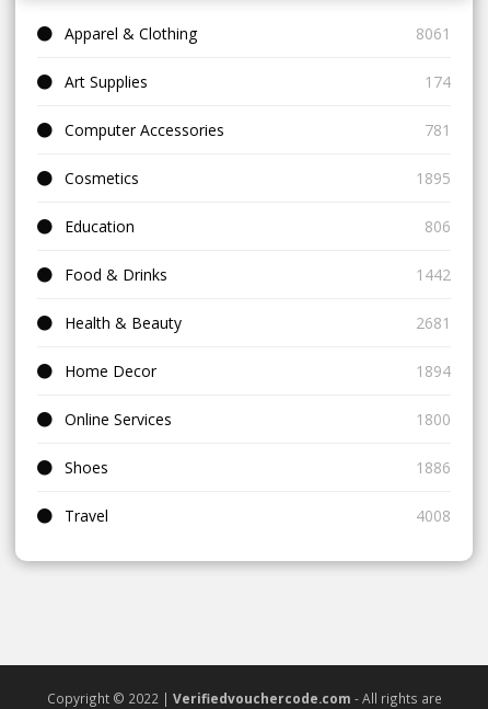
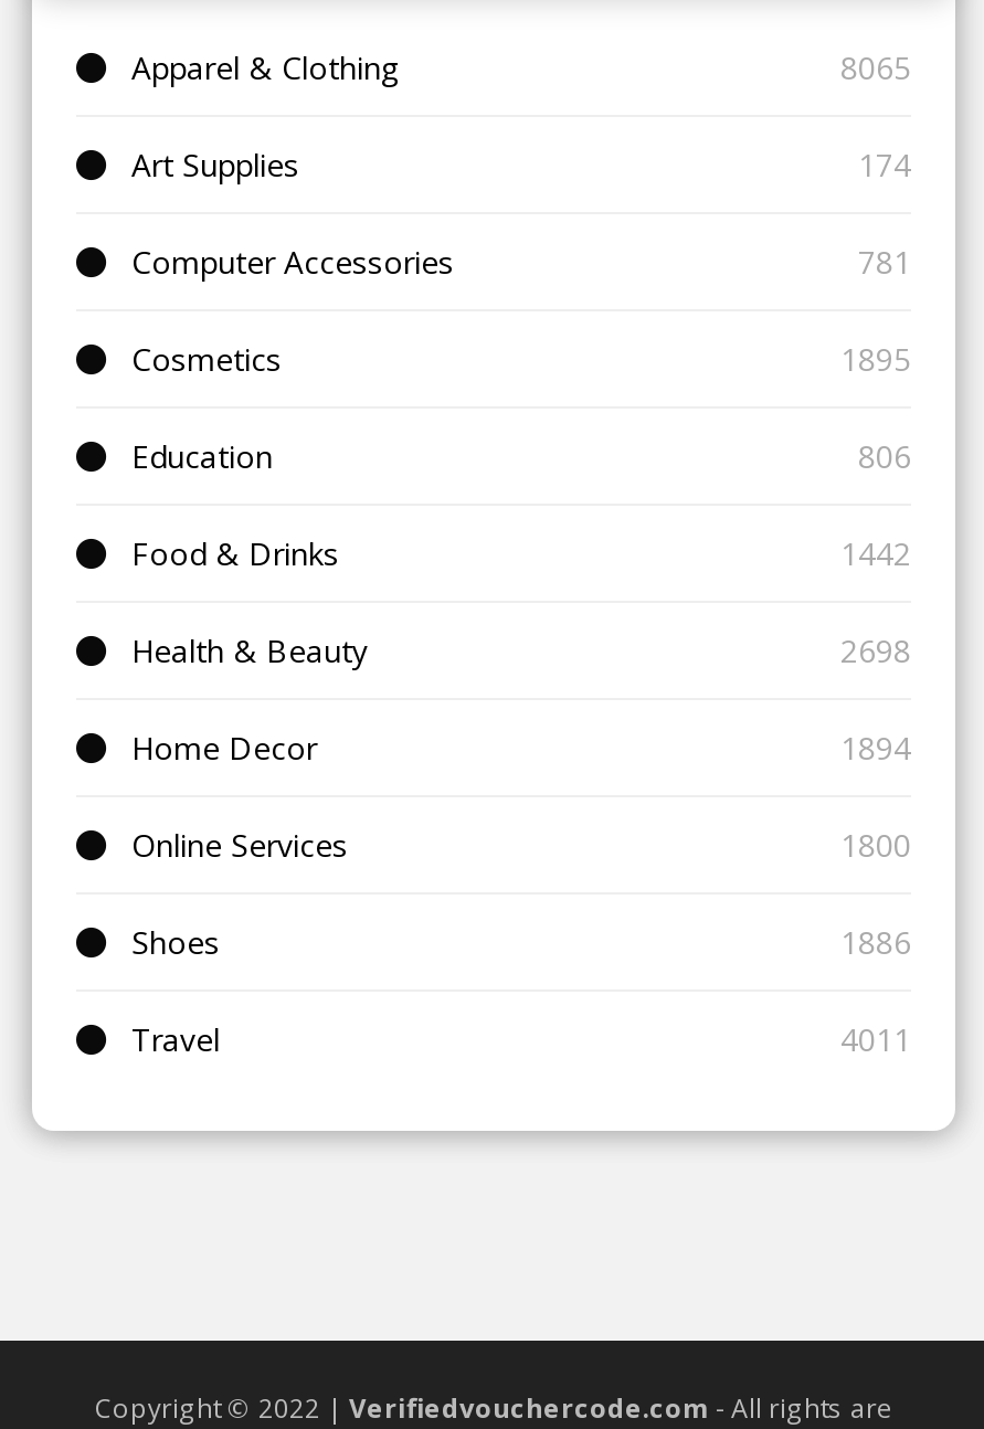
- 8061
+ 8065

- 2681
+ 2698

- 4008
+ 4011
